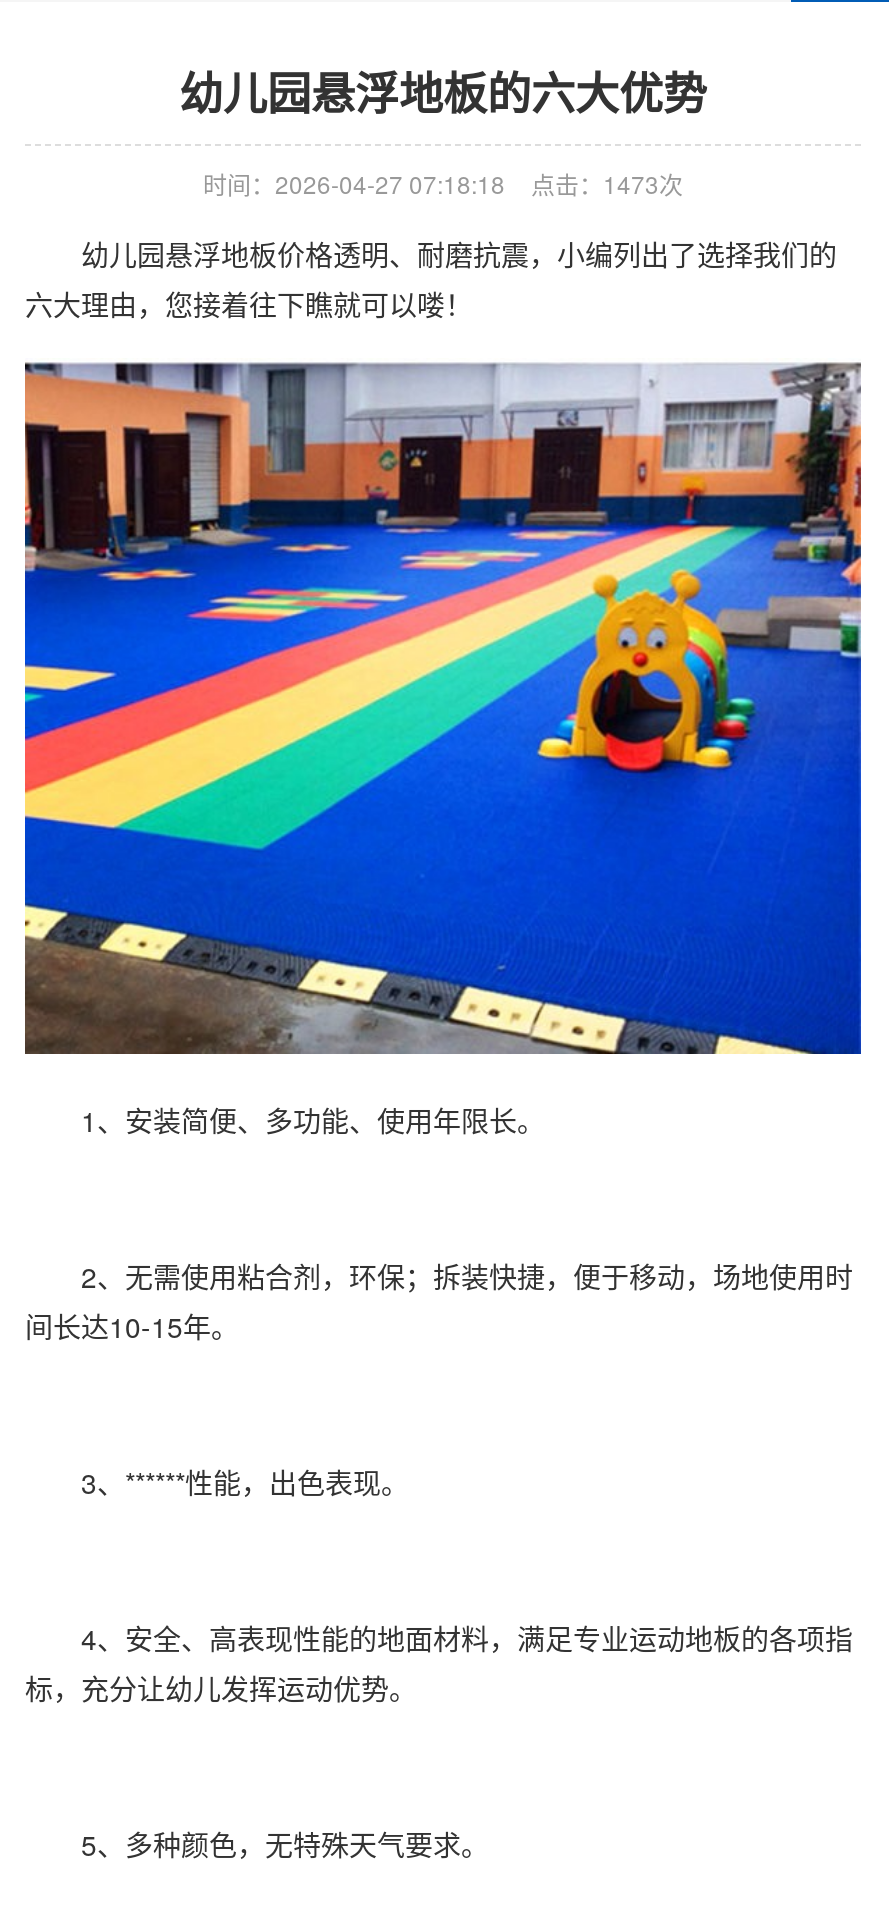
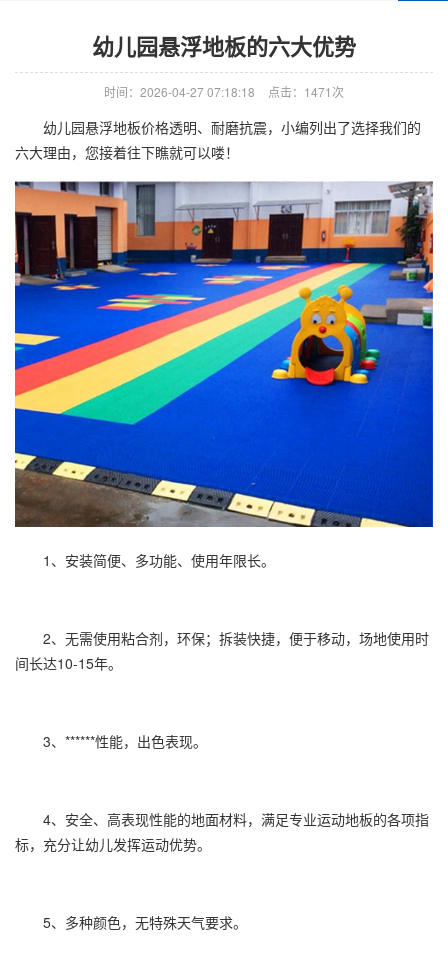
- 时间：2026-04-27 07:18:18 点击：1473次
+ 时间：2026-04-27 07:18:18 点击：1471次
